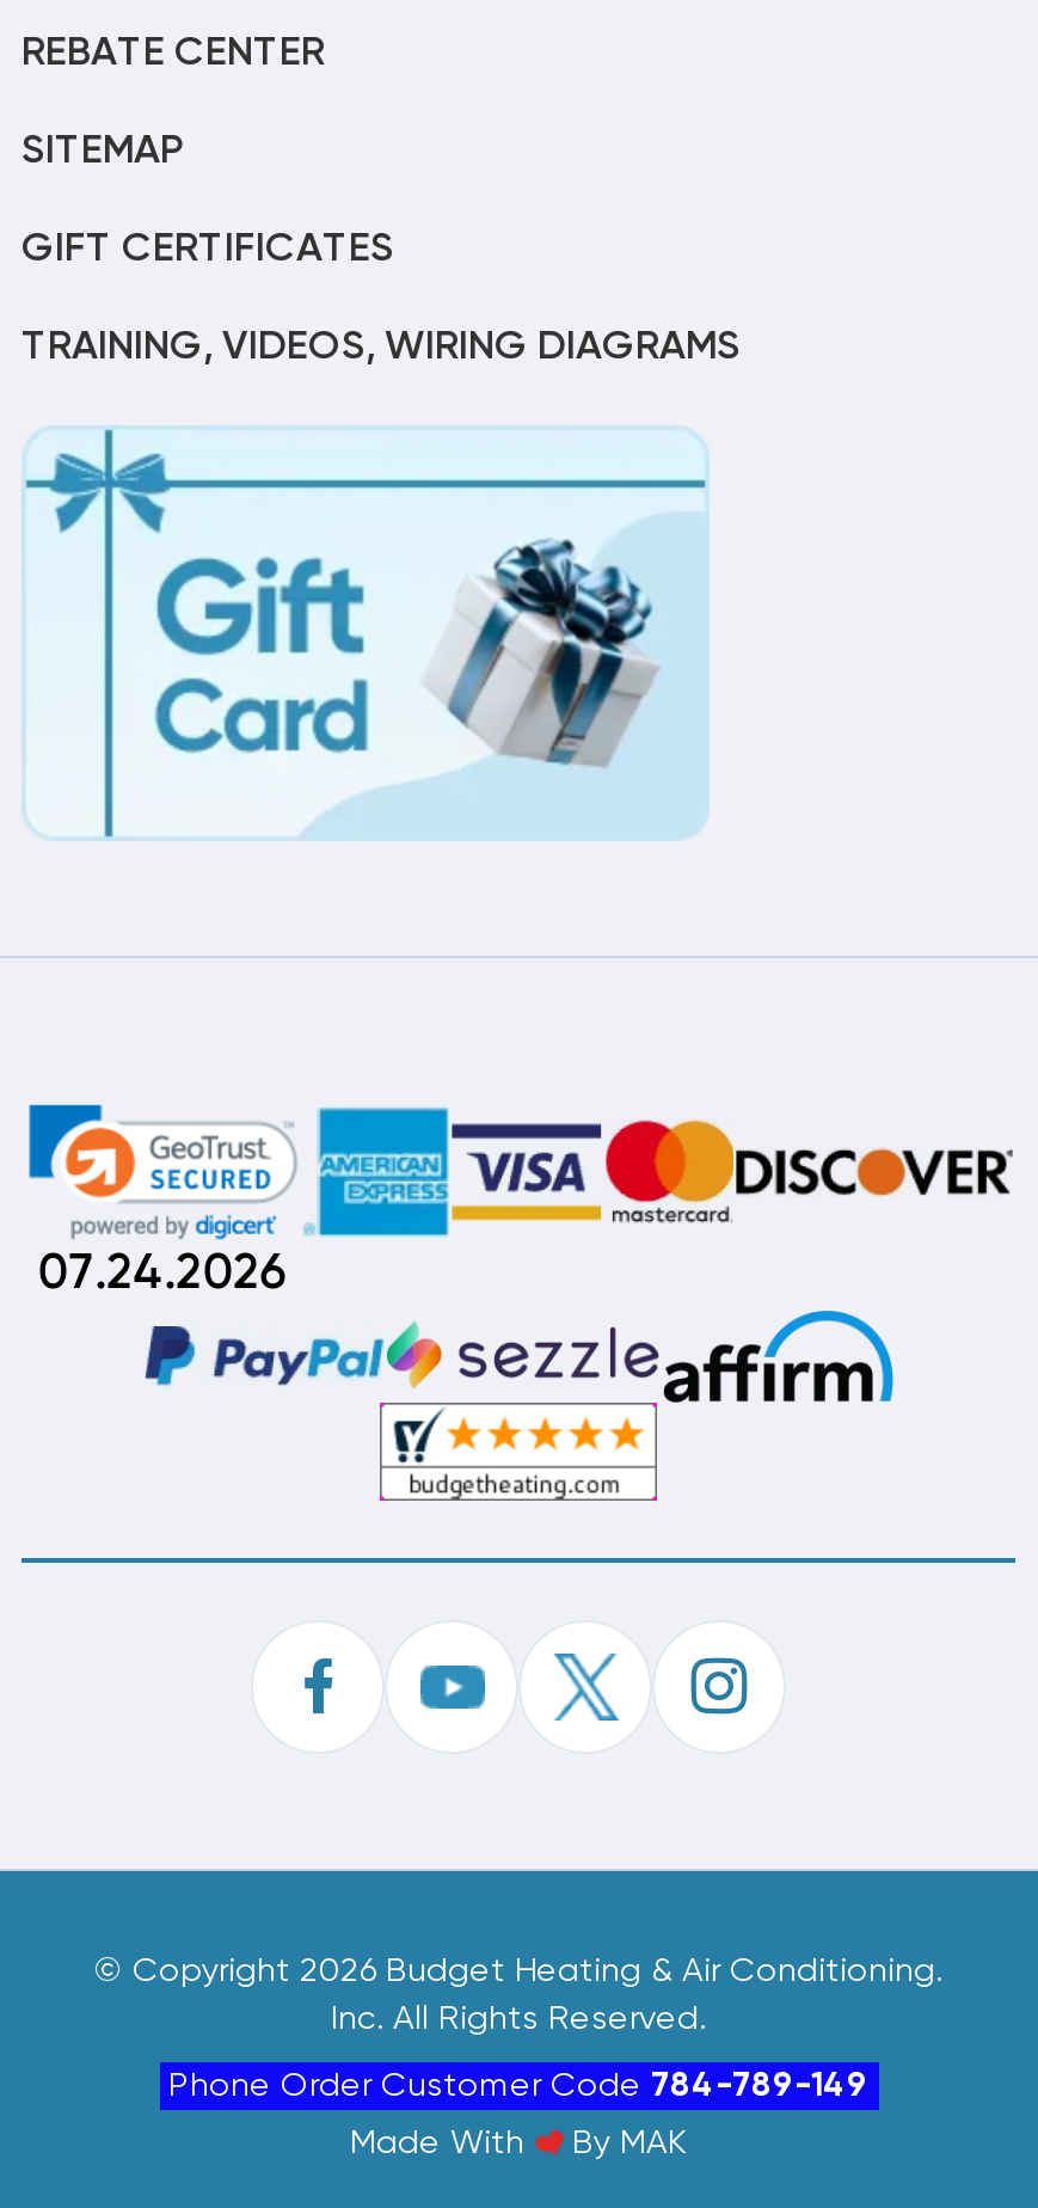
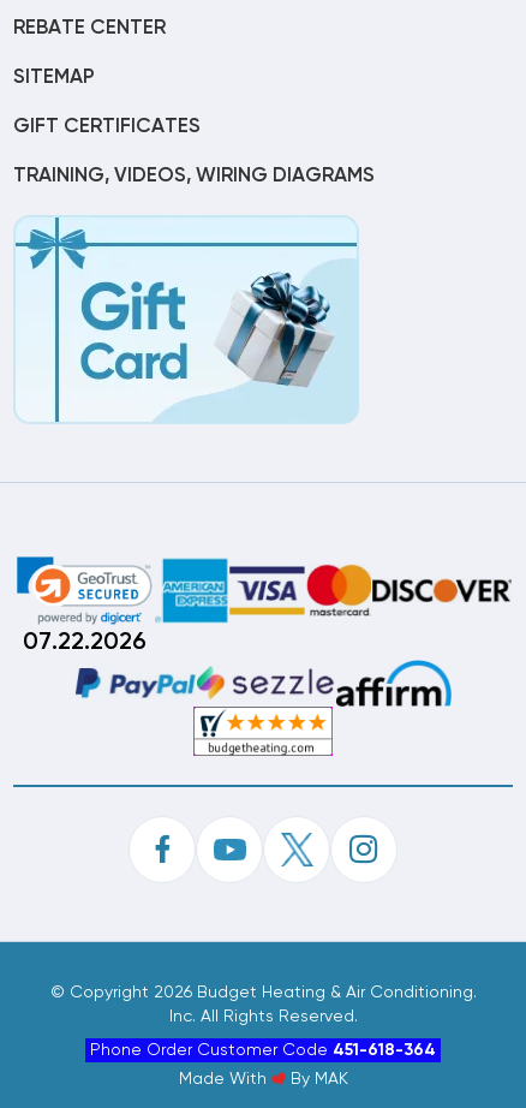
- 07.24.2026
+ 07.22.2026

- Phone Order Customer Code 784-789-149
+ Phone Order Customer Code 451-618-364
